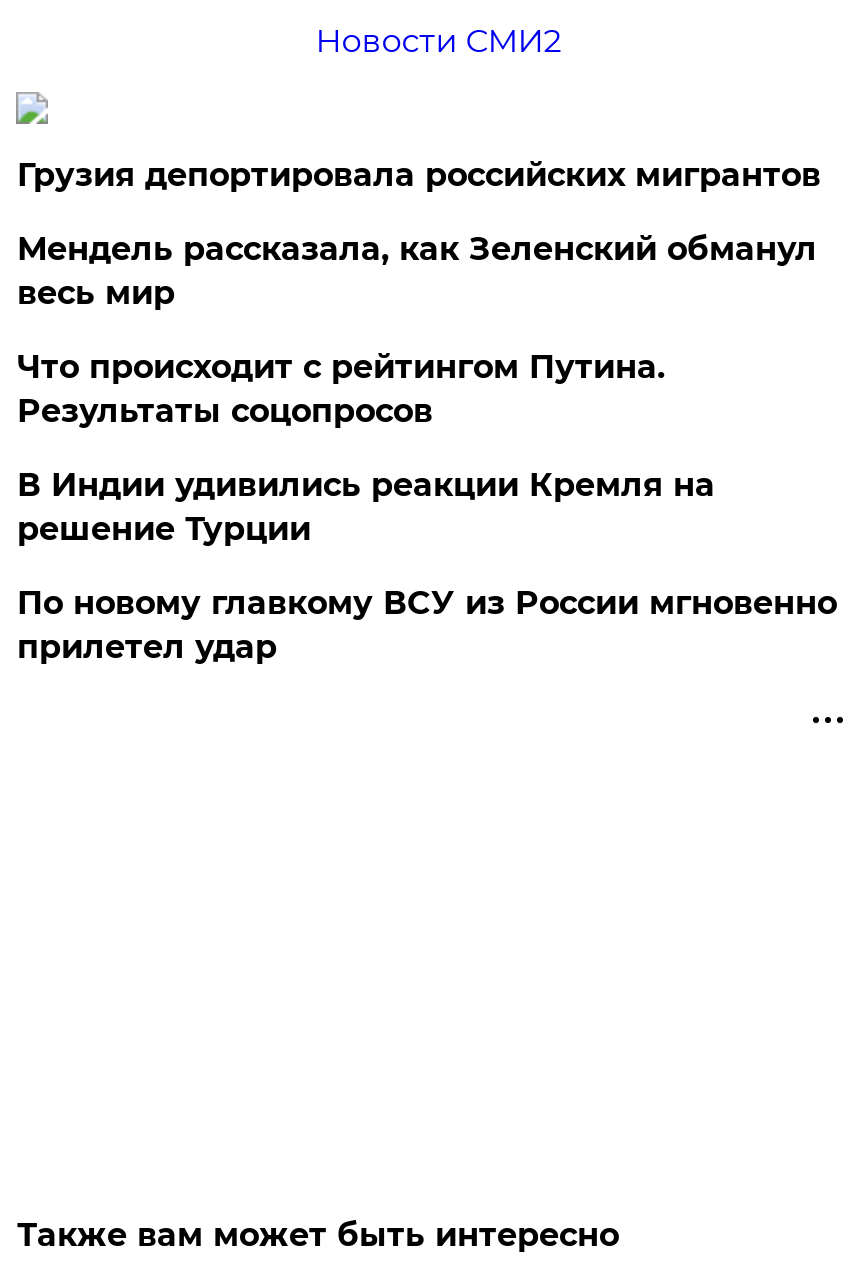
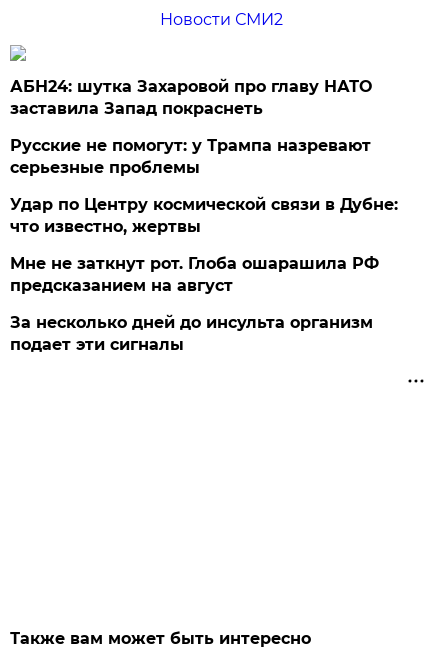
- Грузия депортировала российских мигрантов
+ АБН24: шутка Захаровой про главу НАТО
+ заставила Запад покраснеть

- Мендель рассказала, как Зеленский обманул
- весь мир
+ Русские не помогут: у Трампа назревают
+ серьезные проблемы

- Что происходит с рейтингом Путина.
- Результаты соцопросов
+ Удар по Центру космической связи в Дубне:
+ что известно, жертвы

- В Индии удивились реакции Кремля на
- решение Турции
+ Мне не заткнут рот. Глоба ошарашила РФ
+ предсказанием на август

- По новому главкому ВСУ из России мгновенно
- прилетел удар
+ За несколько дней до инсульта организм
+ подает эти сигналы
